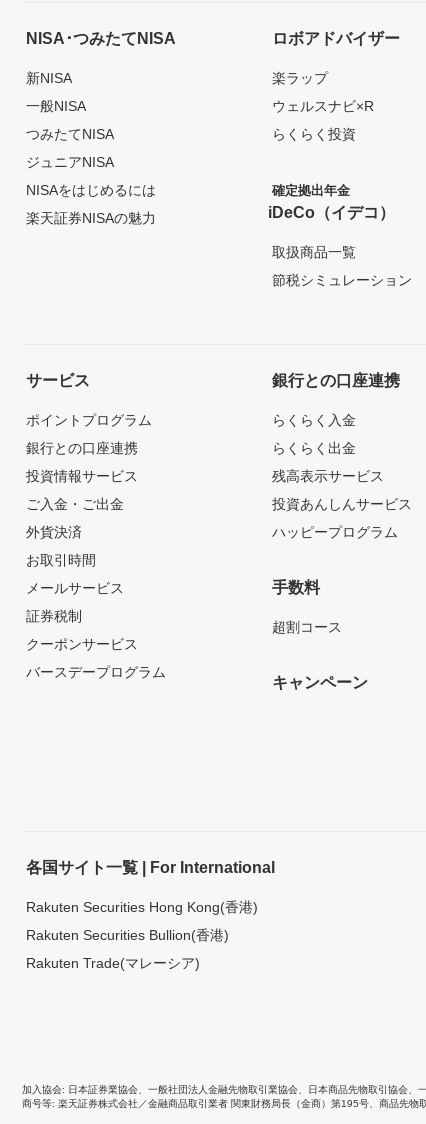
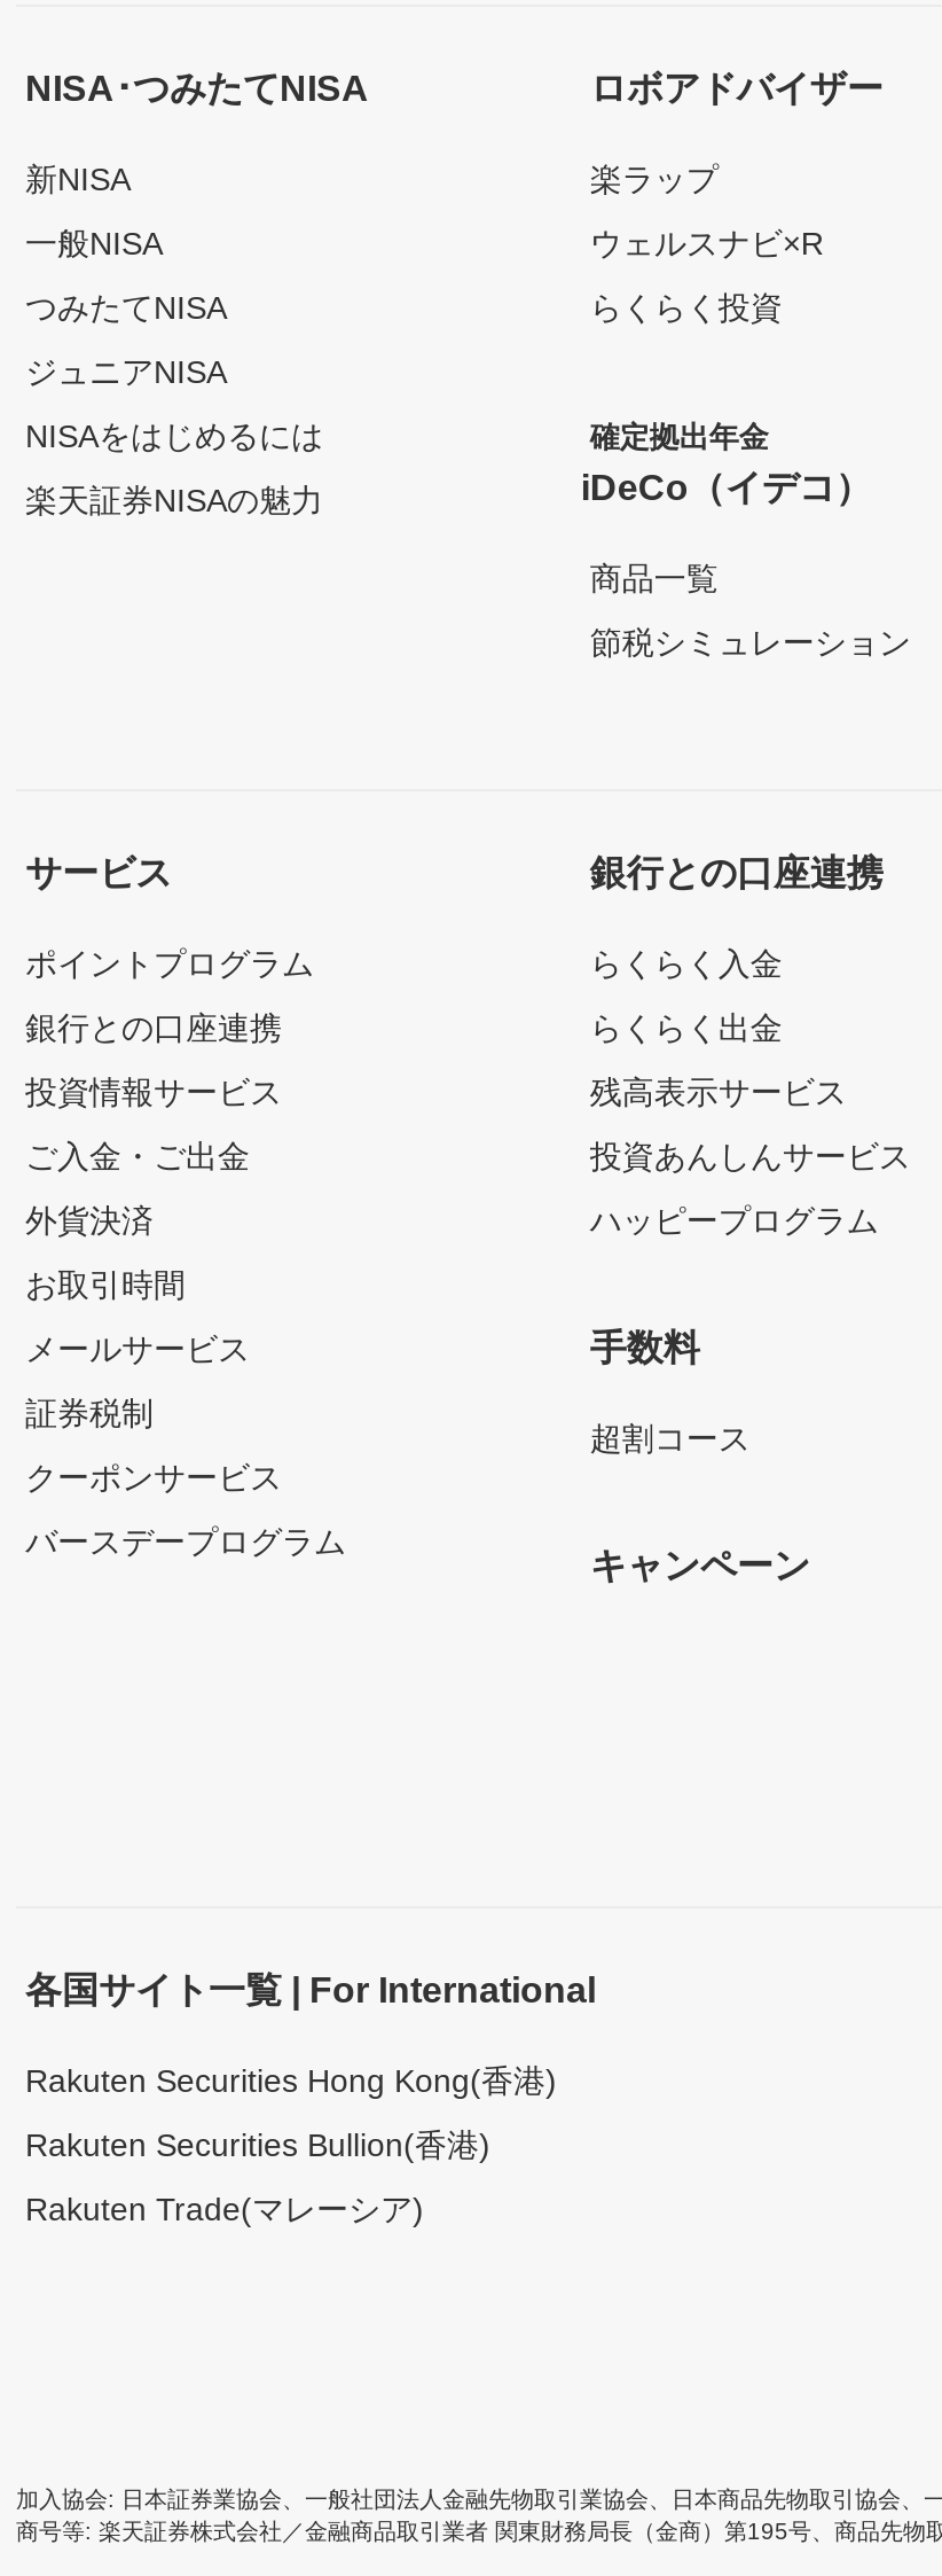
- 取扱商品一覧
+ 商品一覧
